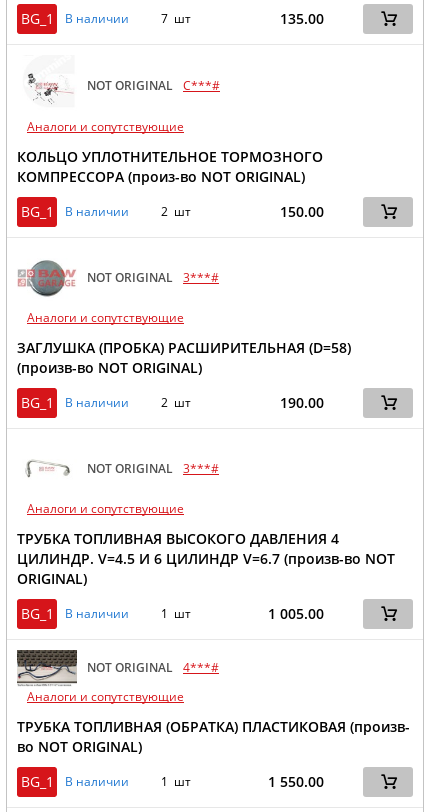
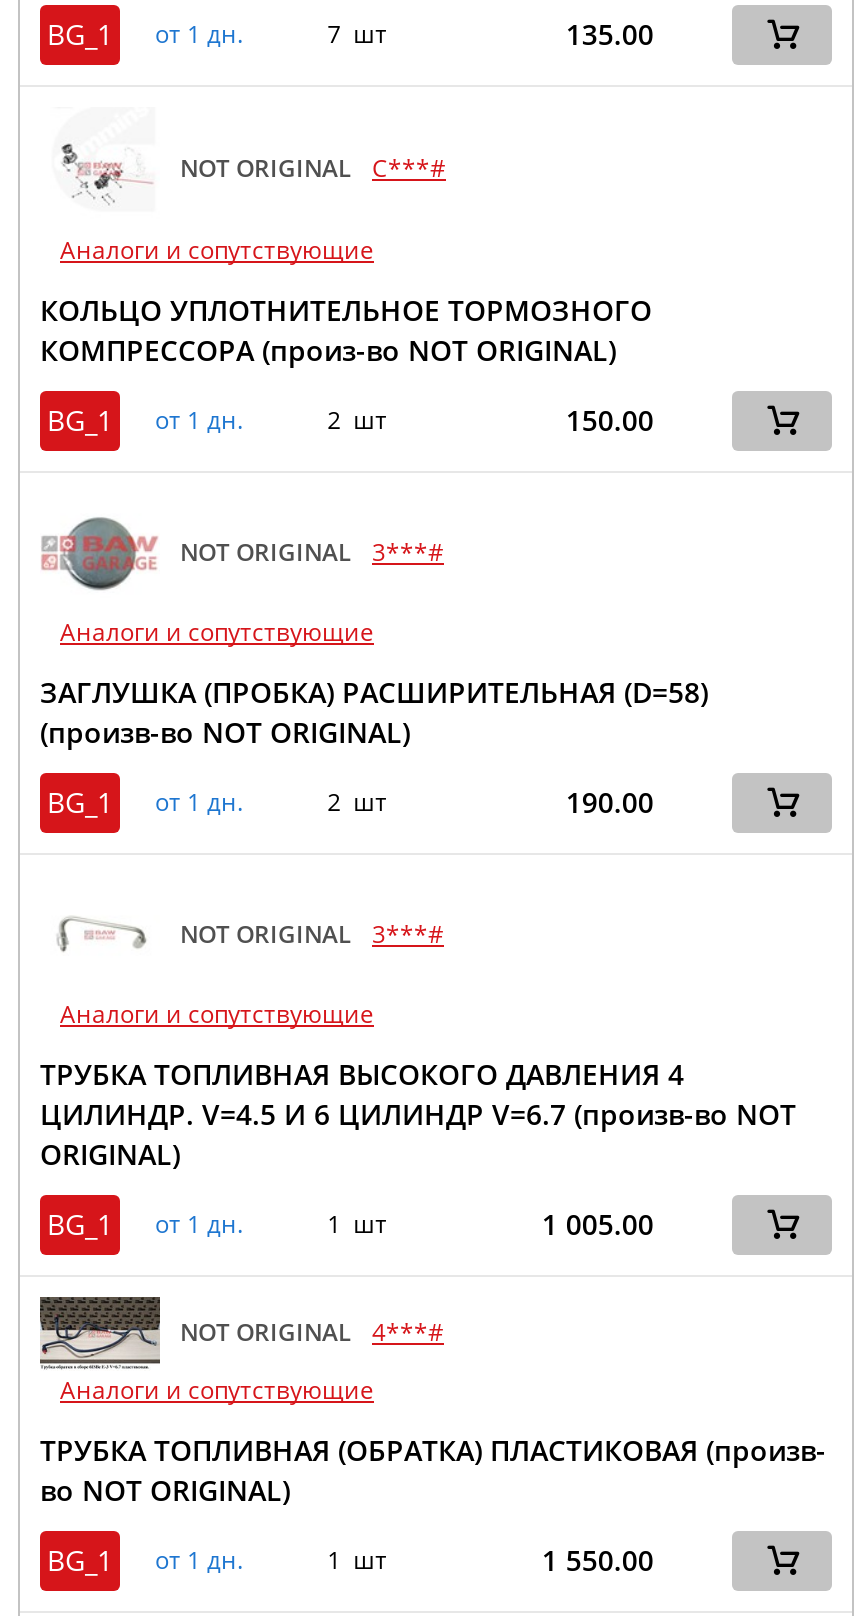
- В наличии
+ от 1 дн.

- В наличии
+ от 1 дн.

- В наличии
+ от 1 дн.

- В наличии
+ от 1 дн.

- В наличии
+ от 1 дн.
